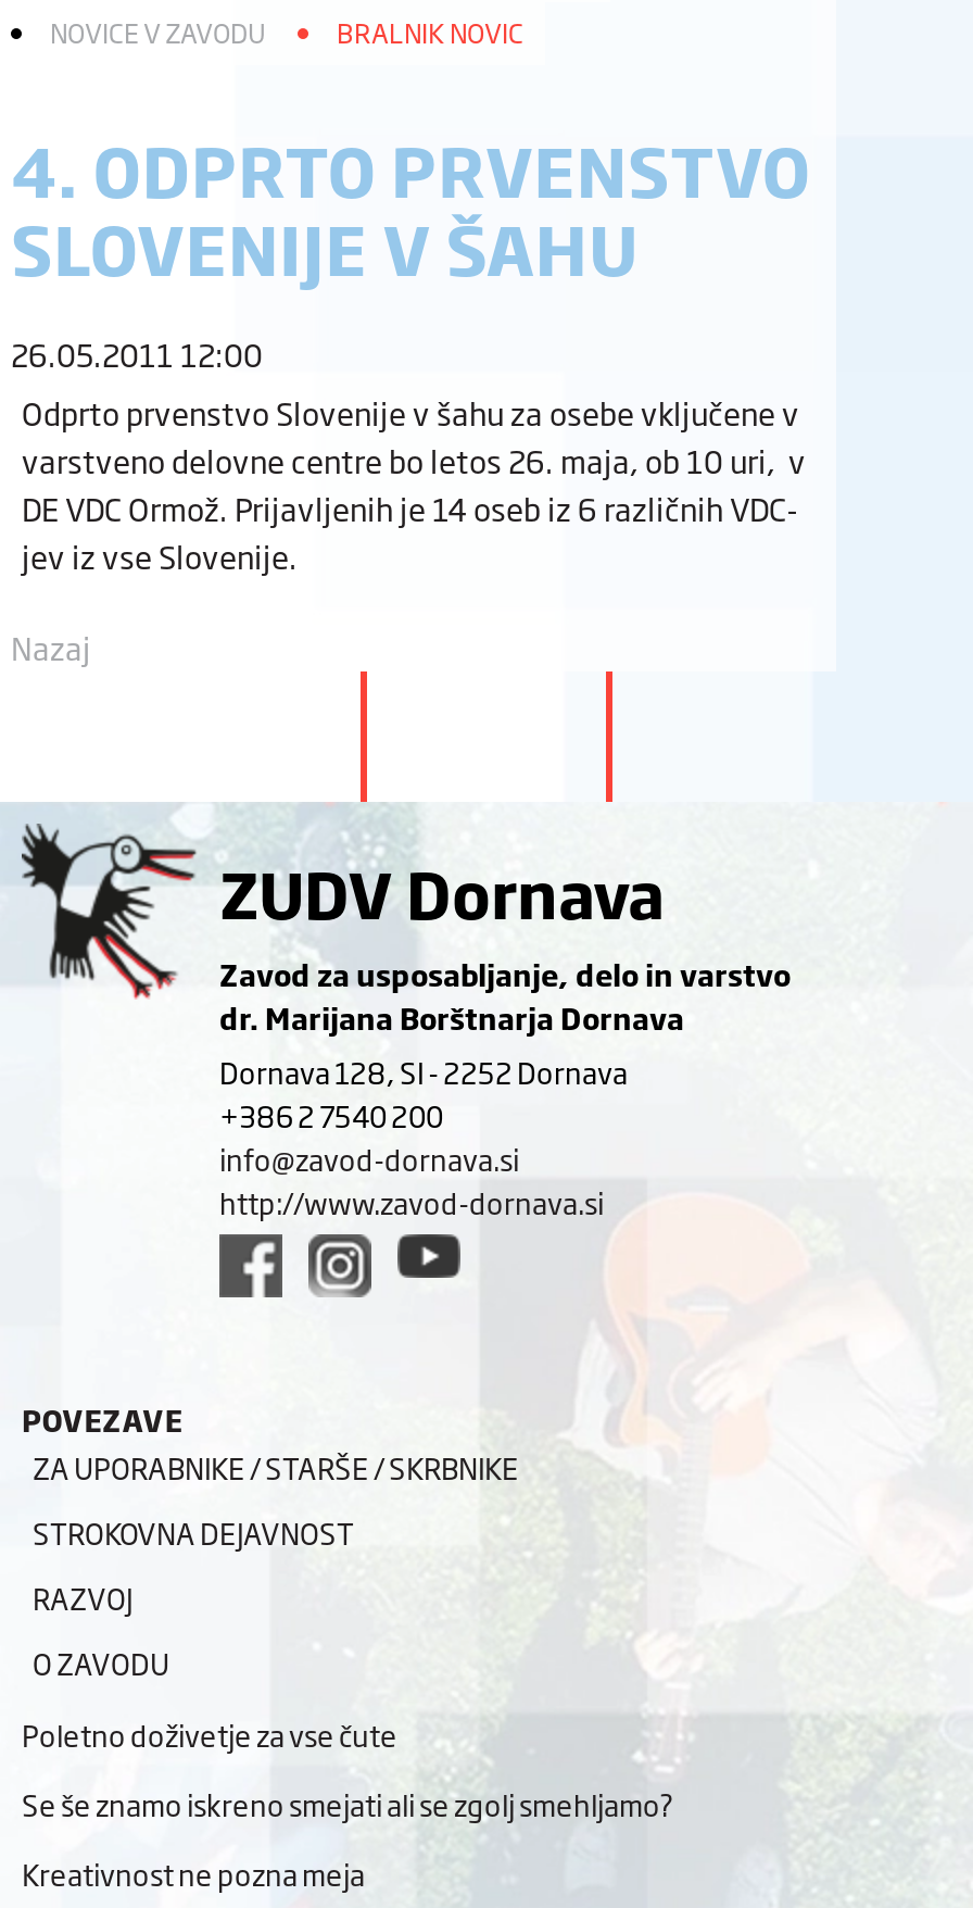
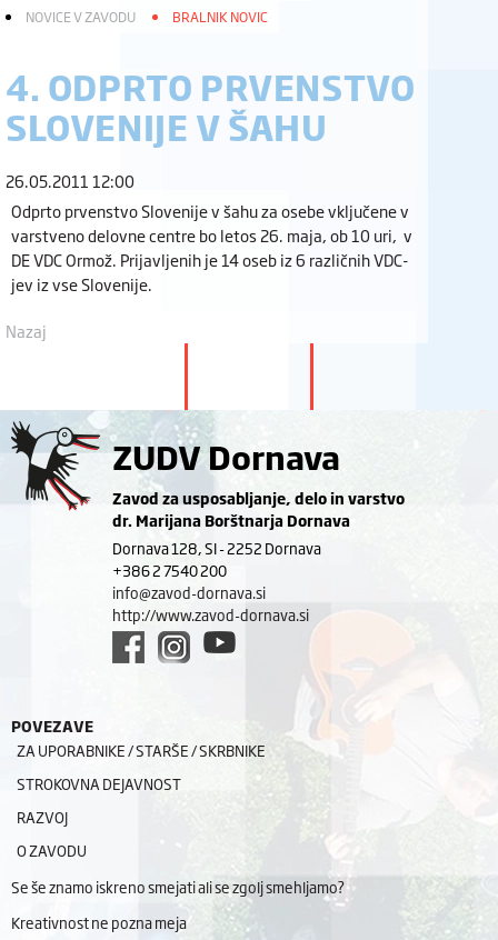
- Poletno doživetje za vse čute
